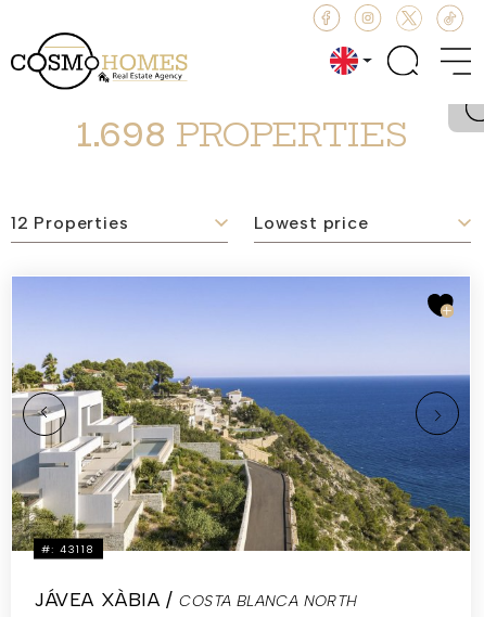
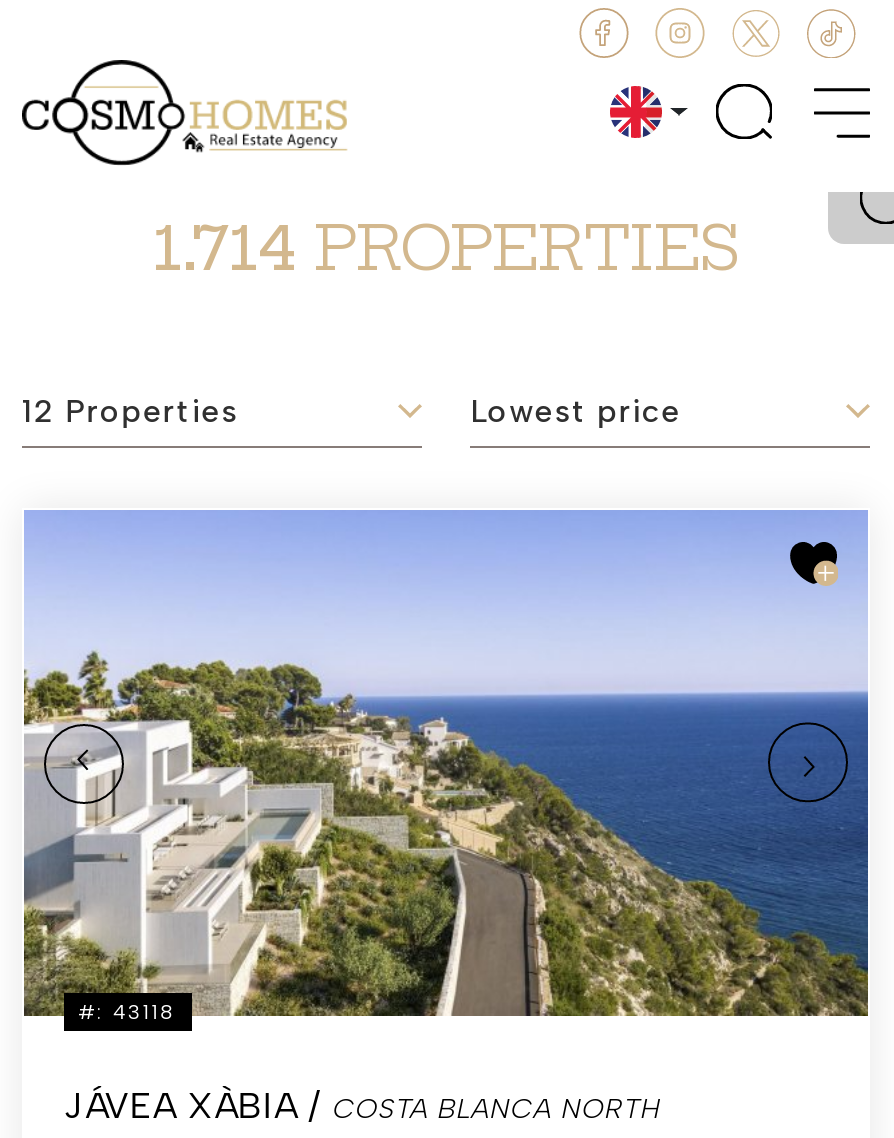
- 1.698 PROPERTIES
+ 1.714 PROPERTIES
